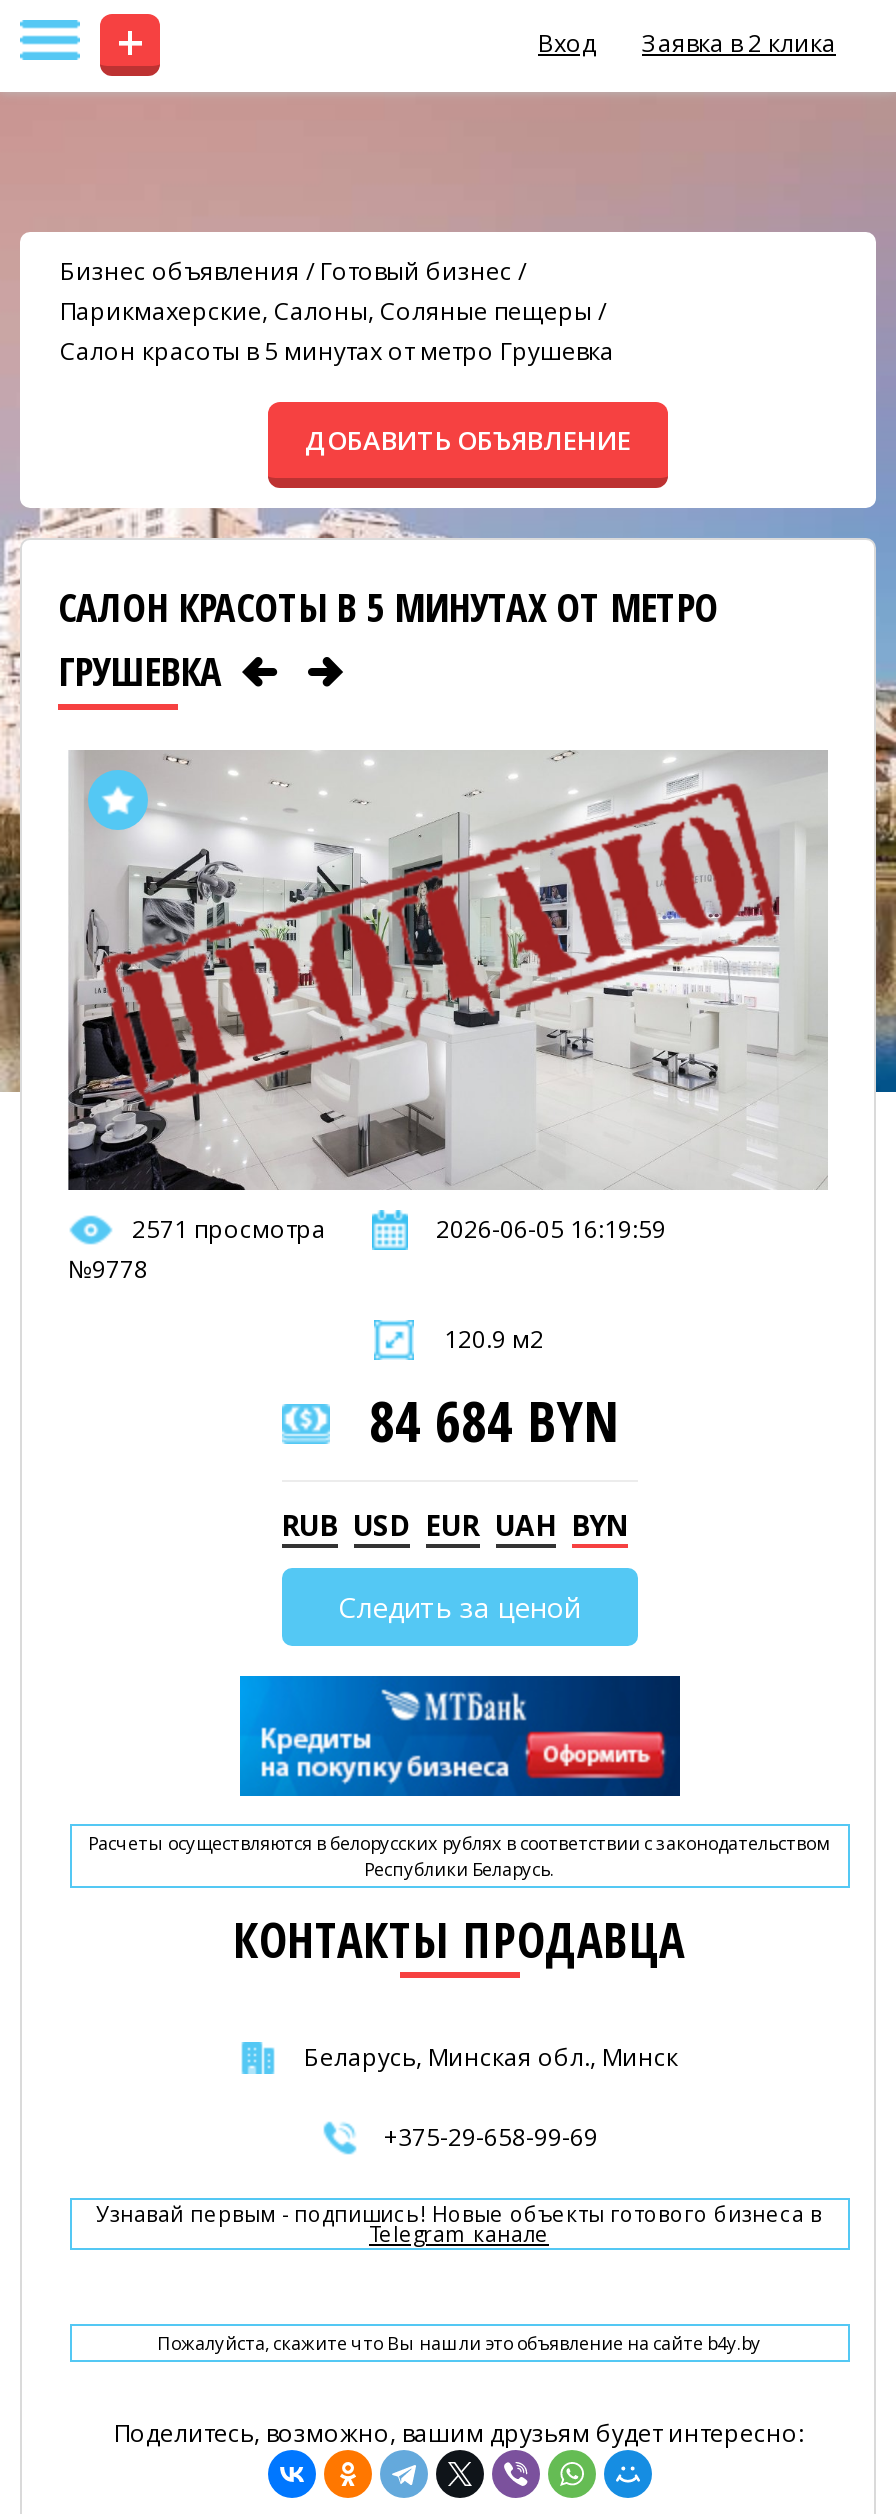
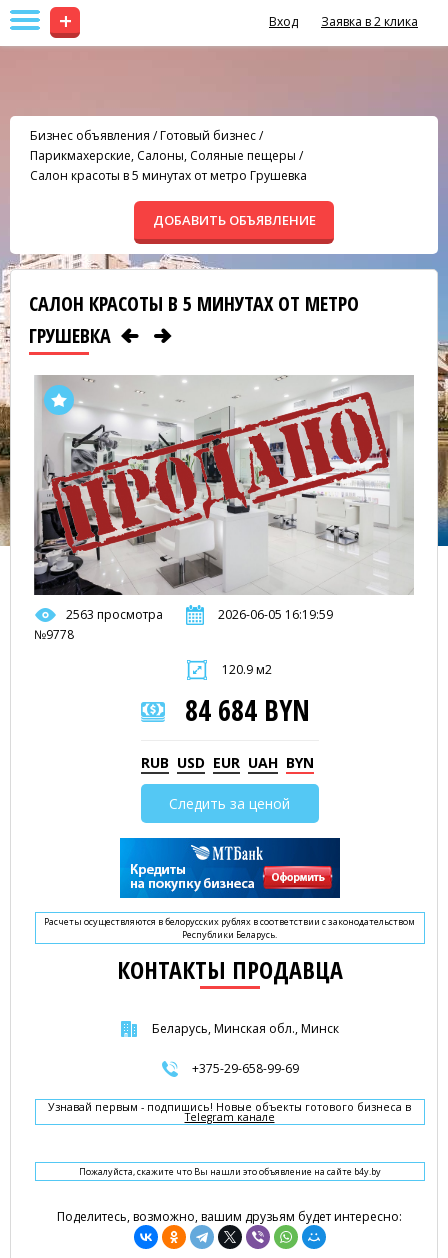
- 2571 просмотра
+ 2563 просмотра
